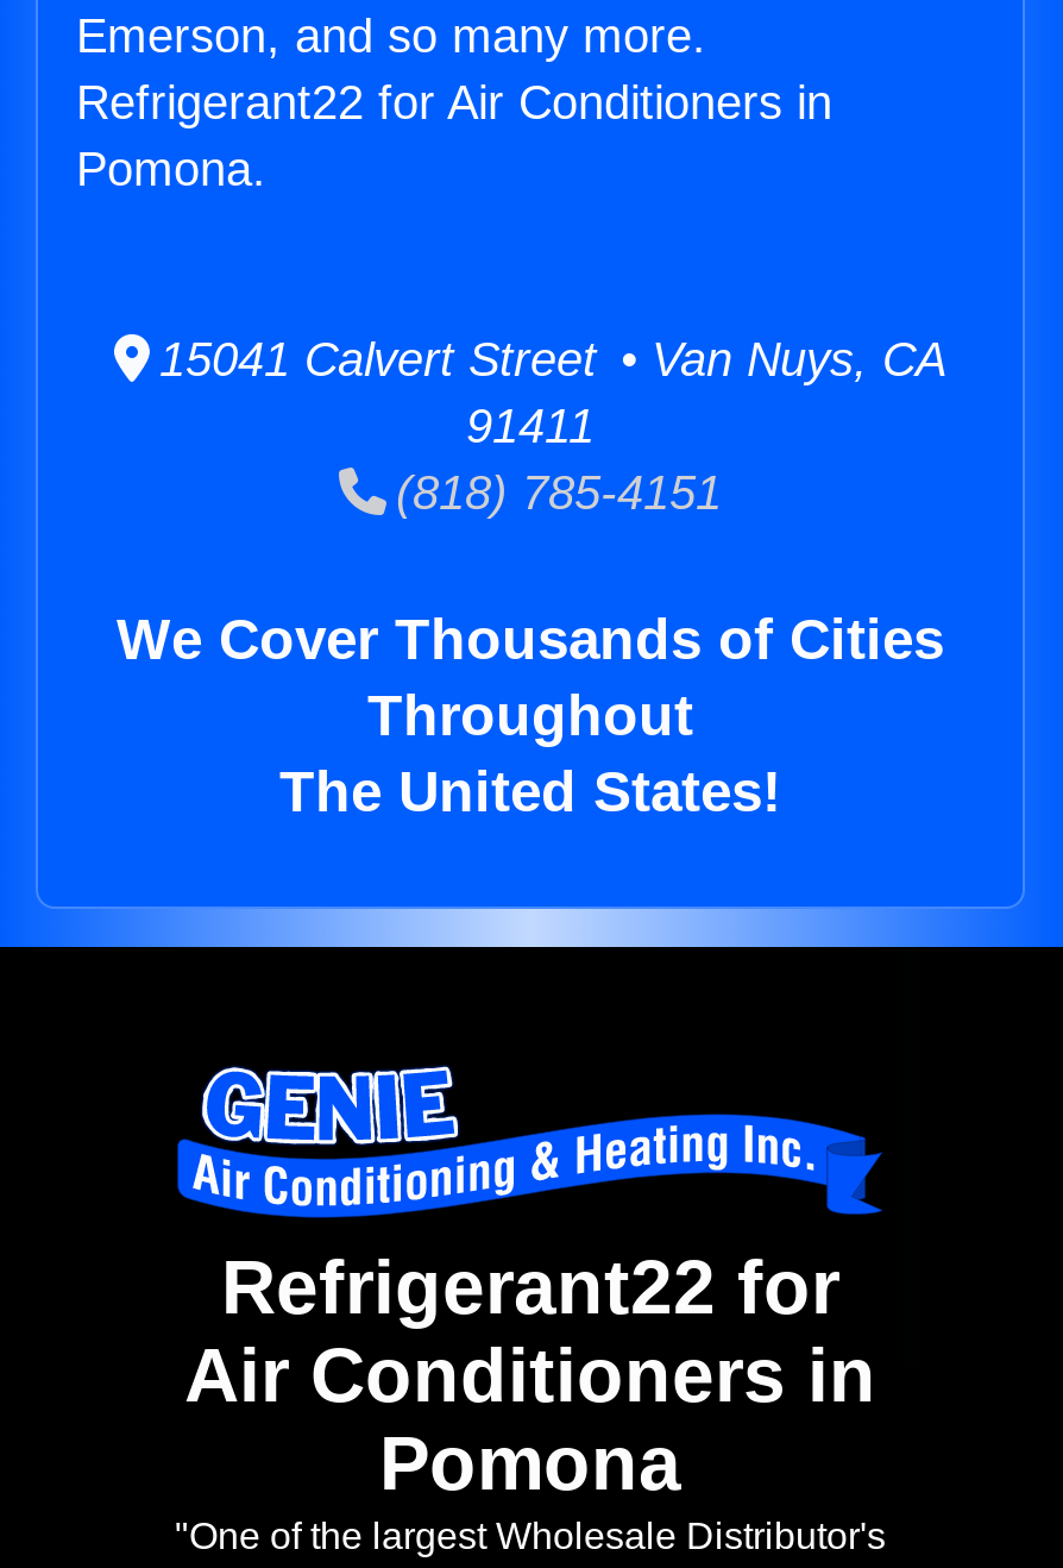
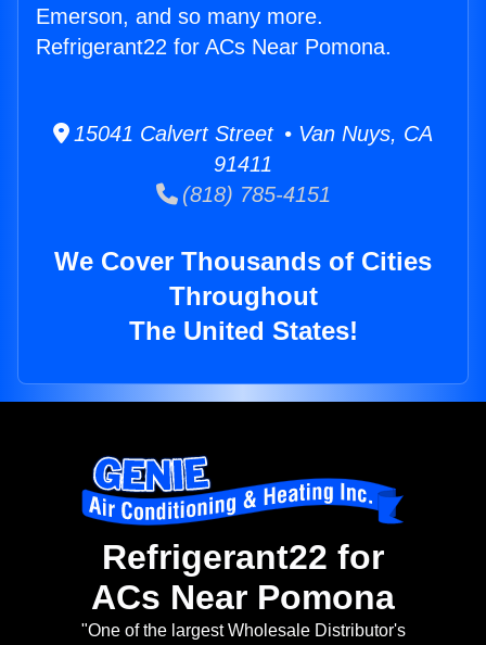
- Refrigerant22 for Air Conditioners in
- Pomona.
+ Refrigerant22 for ACs Near Pomona.

- Air Conditioners in
- Pomona
+ ACs Near Pomona
